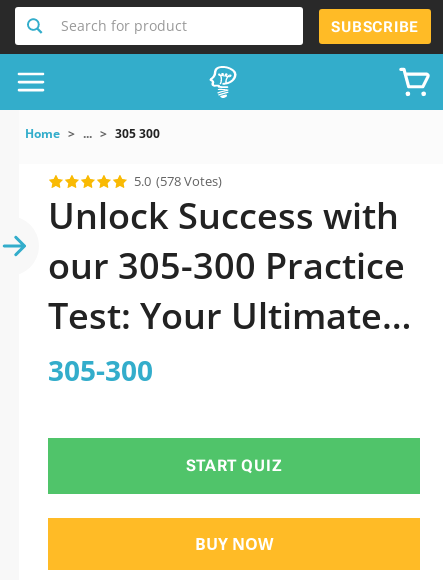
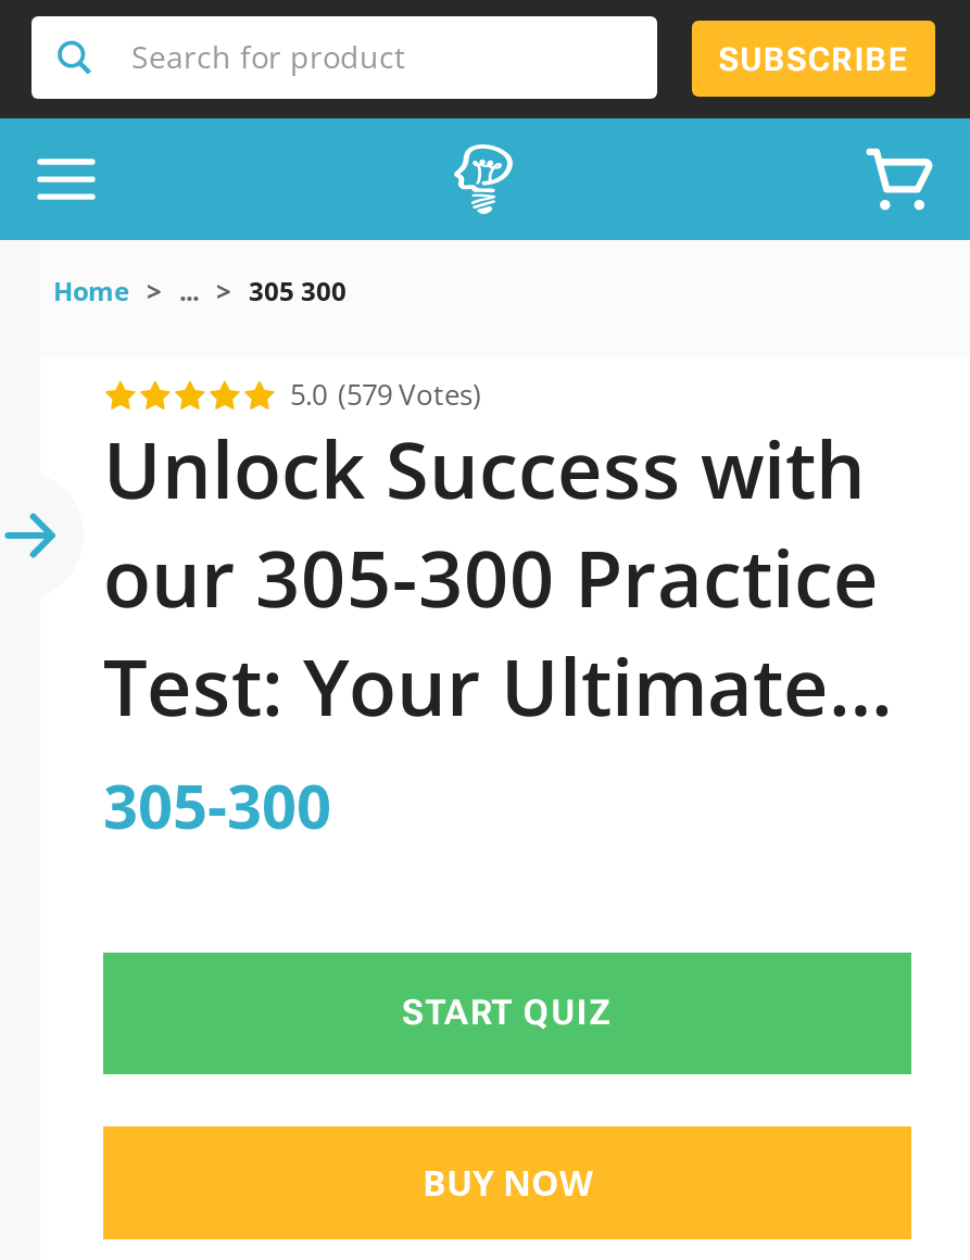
- 5.0 (578 Votes)
+ 5.0 (579 Votes)
